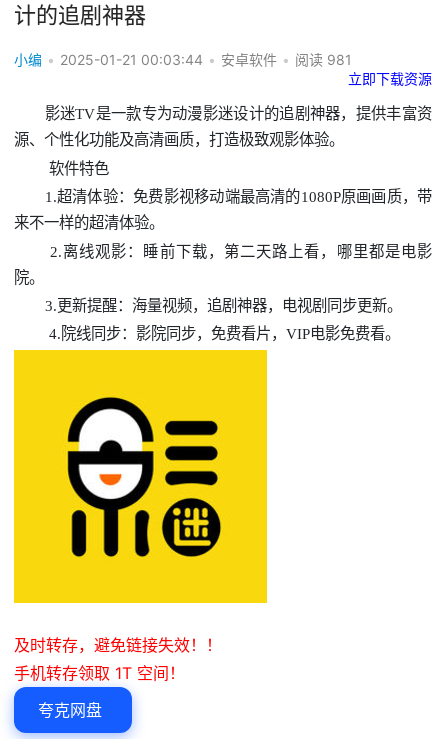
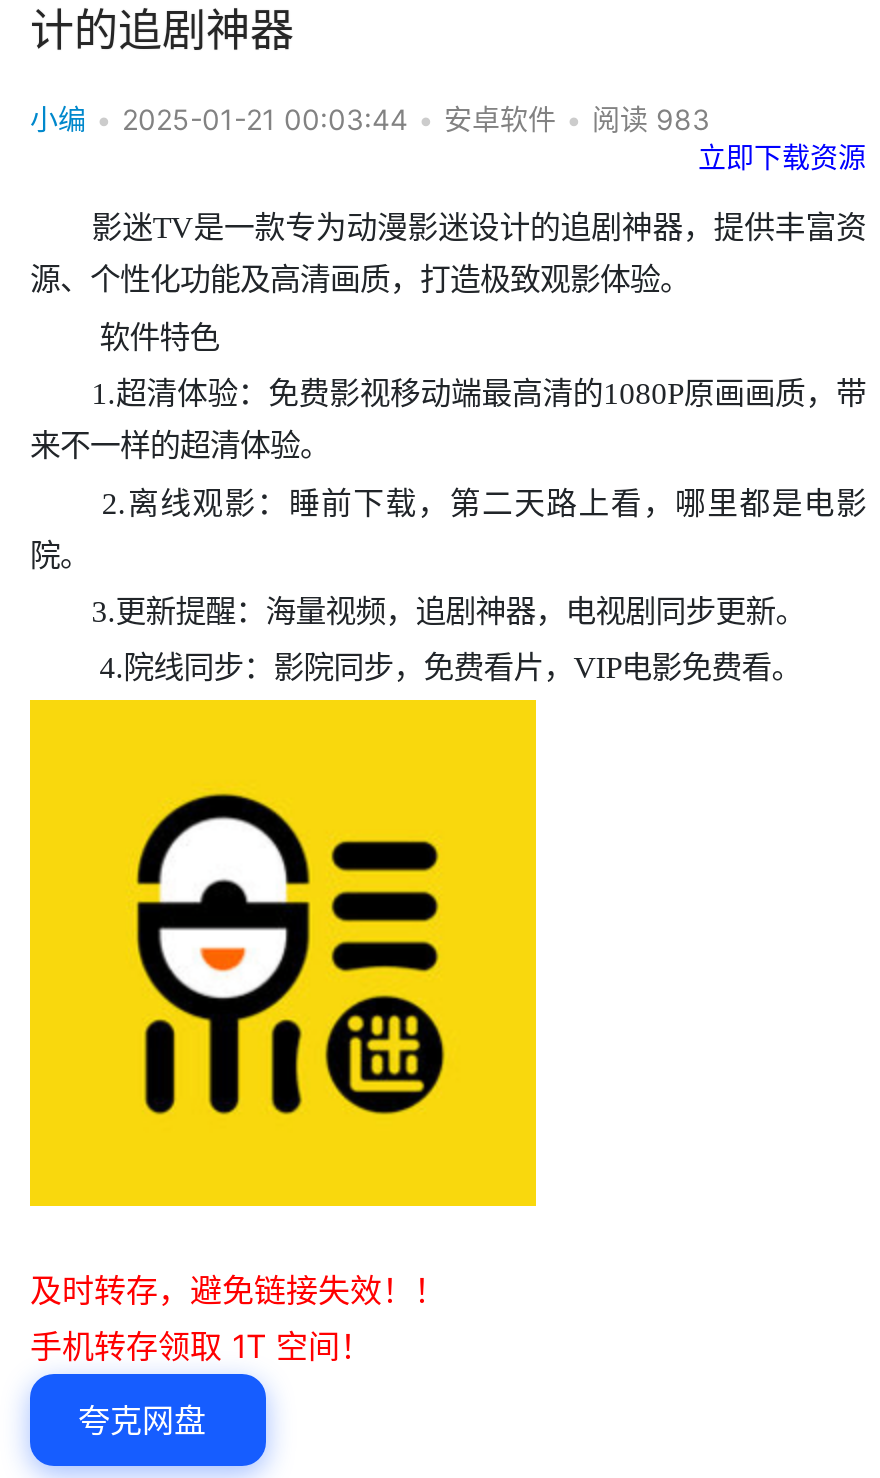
- 小编 • 2025-01-21 00:03:44 • 安卓软件 • 阅读981
+ 小编 • 2025-01-21 00:03:44 • 安卓软件 • 阅读983
